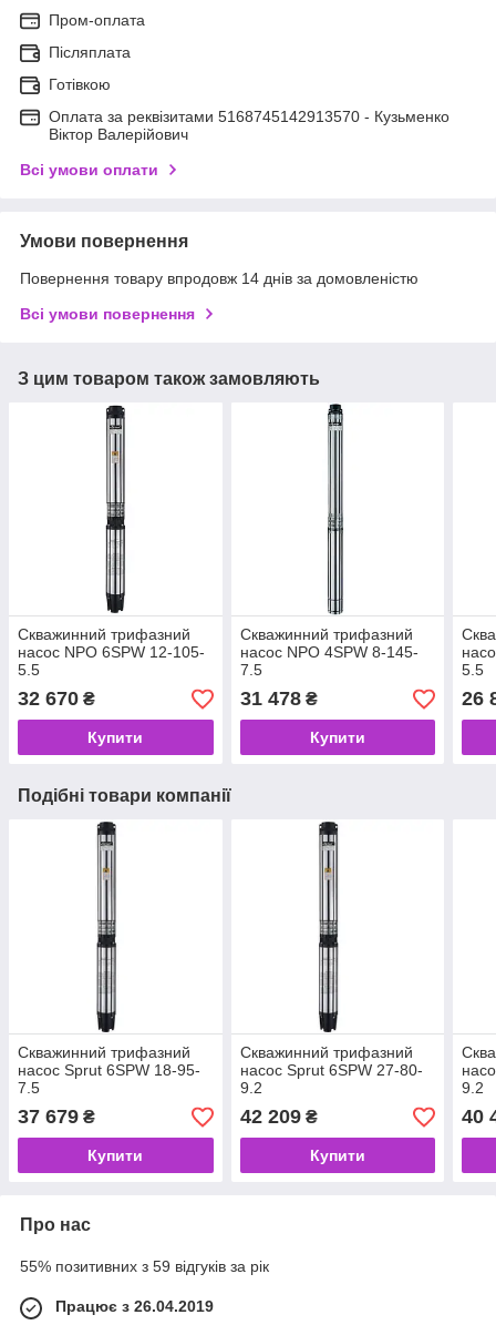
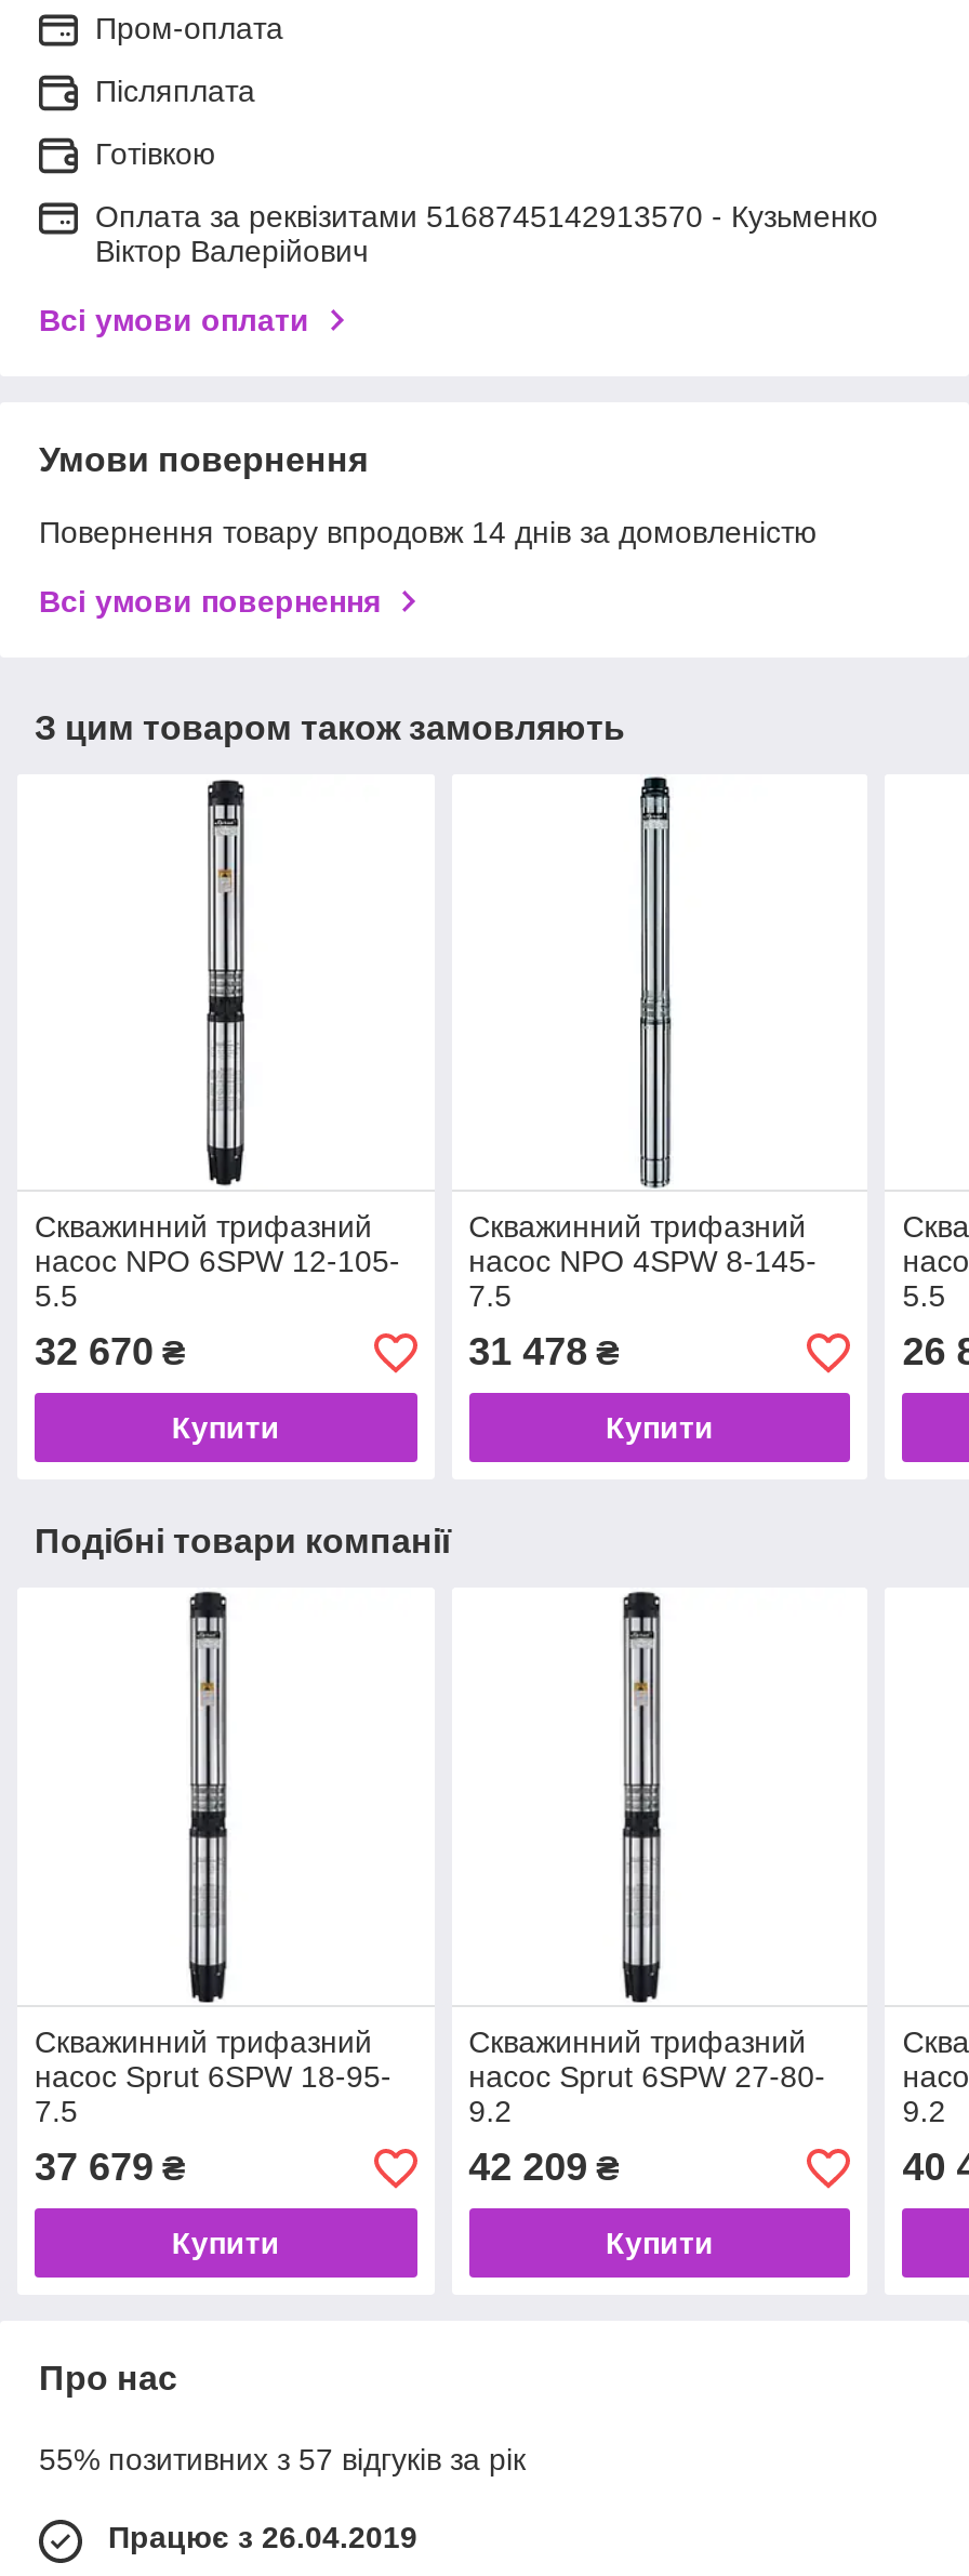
- 55% позитивних з 59 відгуків за рік
+ 55% позитивних з 57 відгуків за рік
